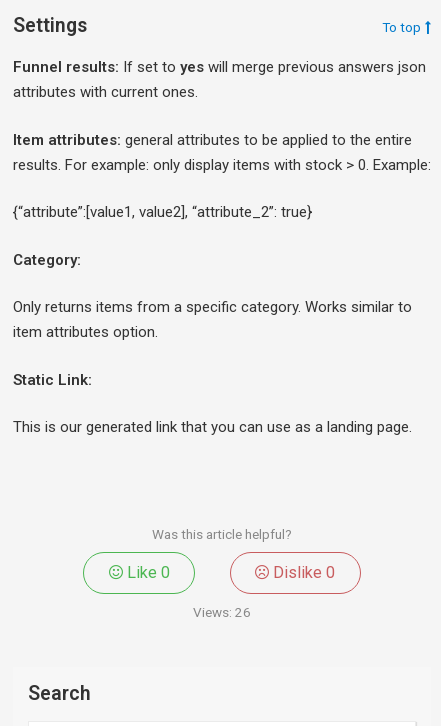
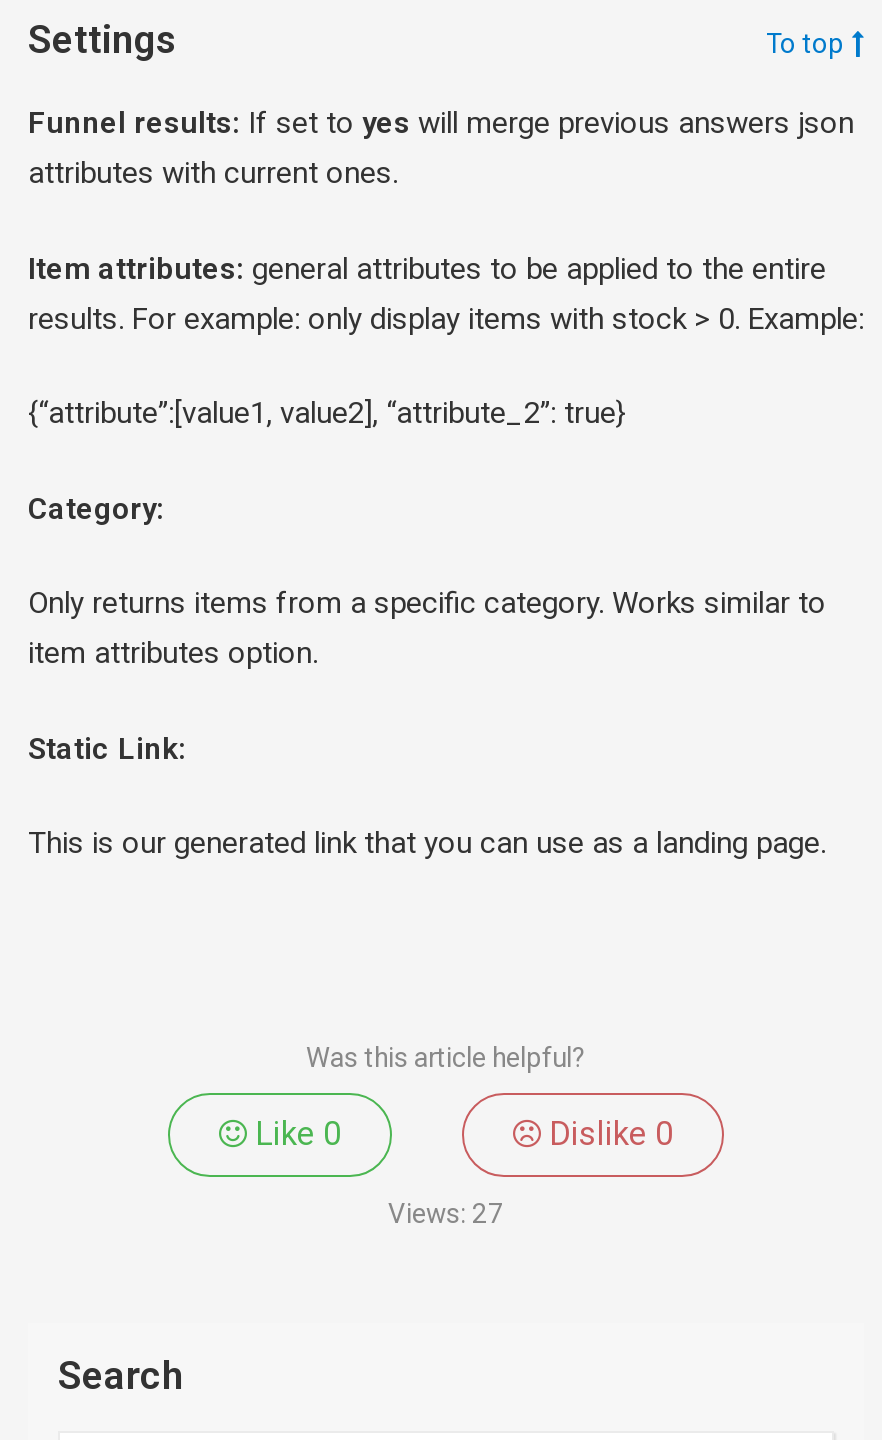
- Views: 26
+ Views: 27
